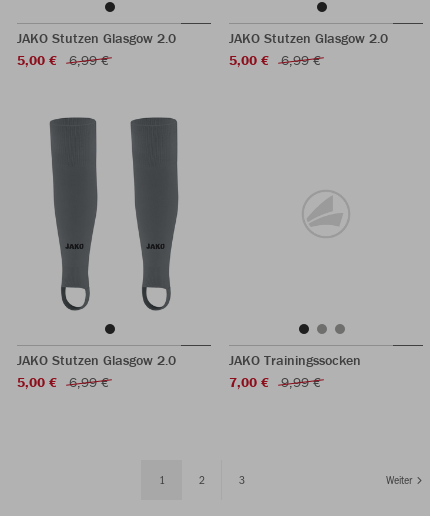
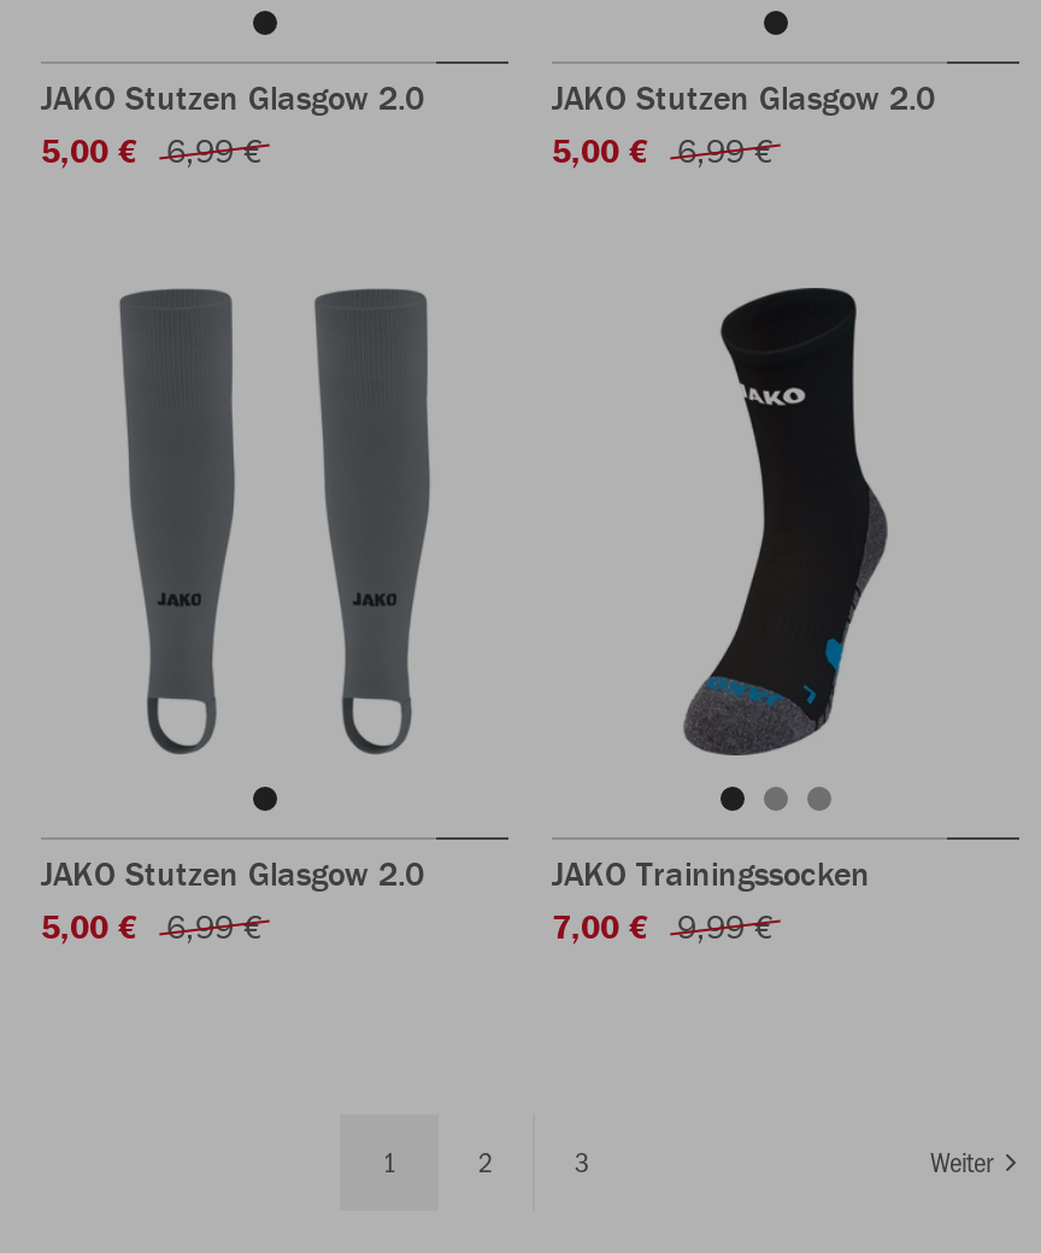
+ [image]
